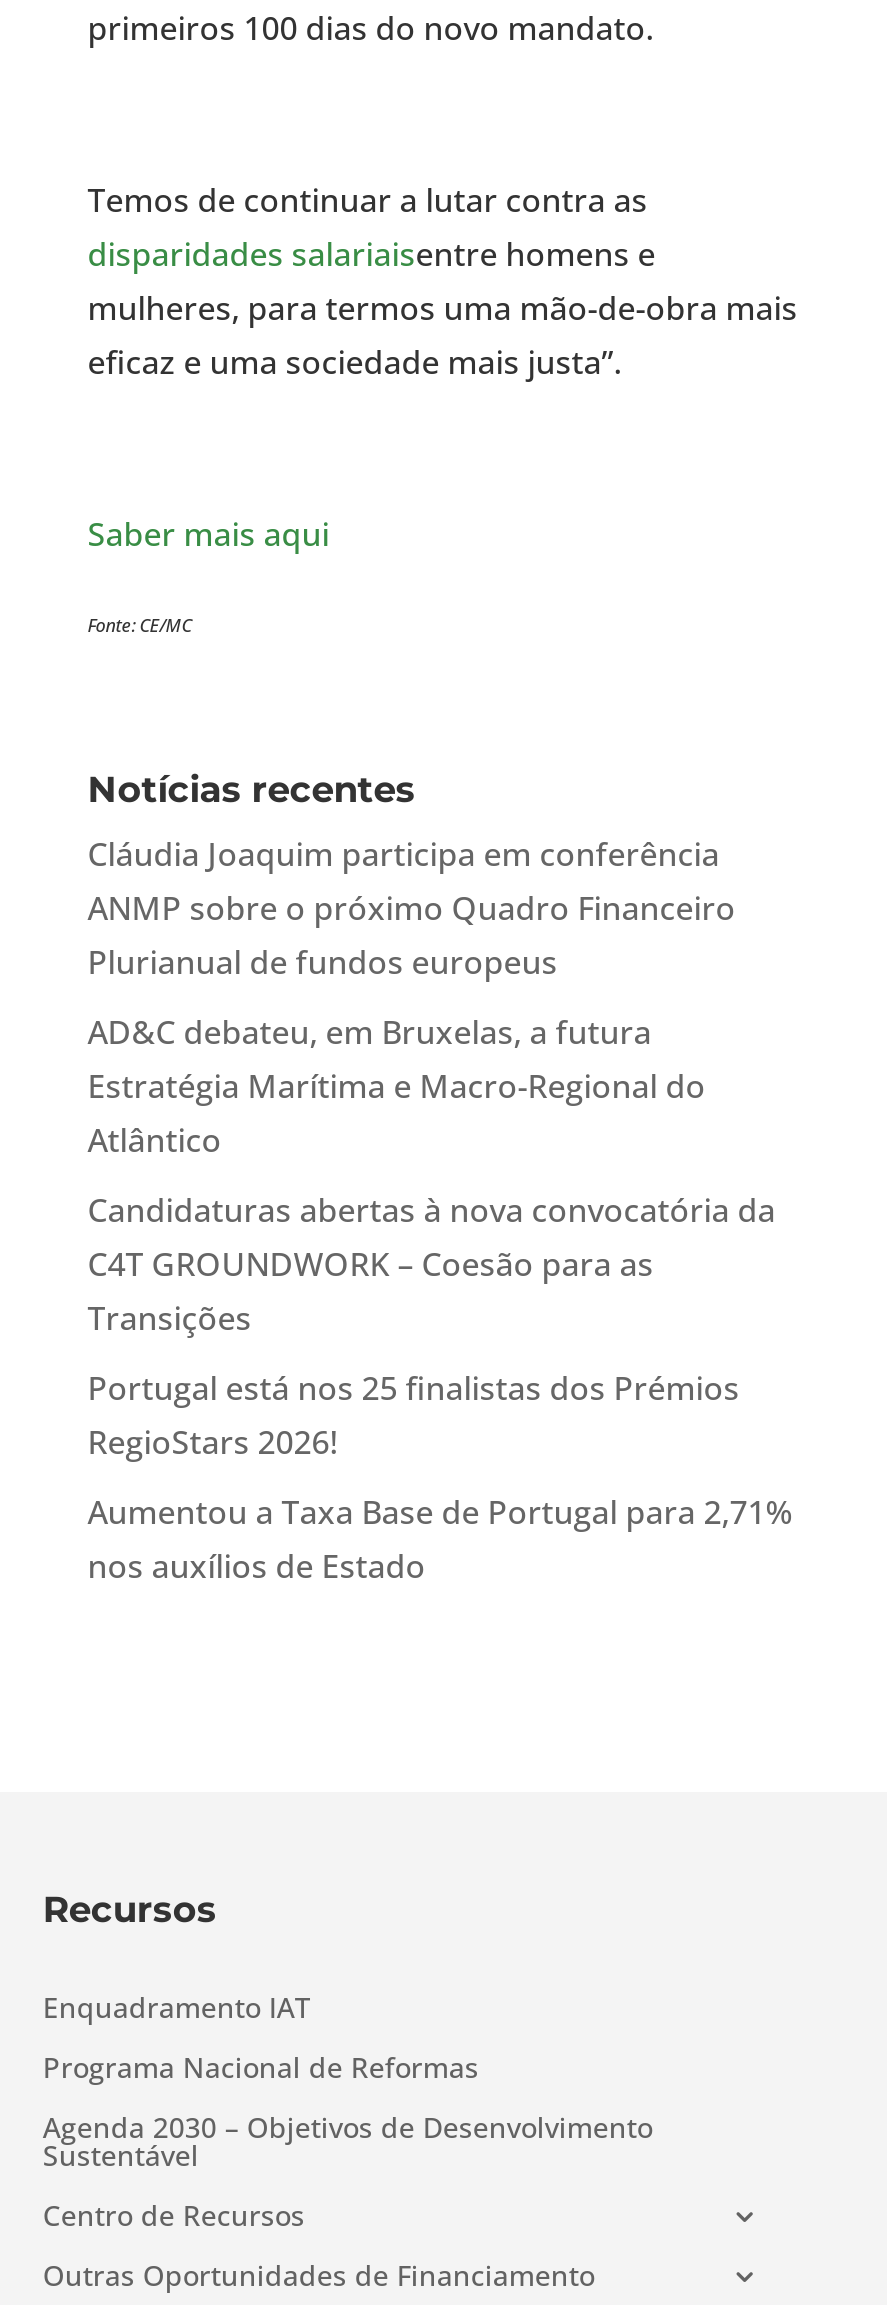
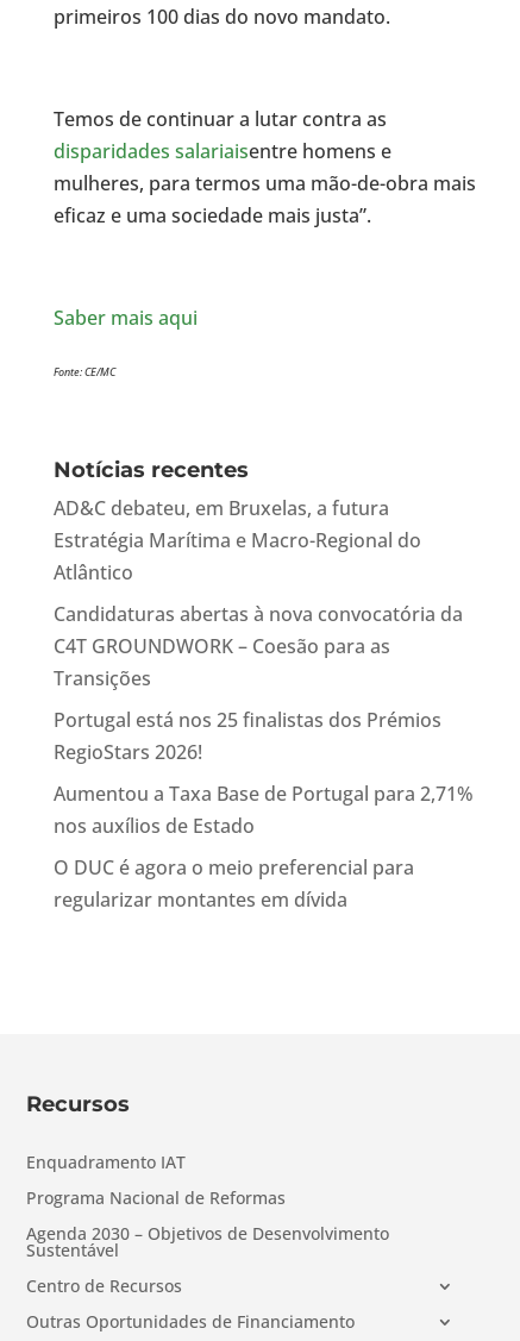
- Cláudia Joaquim participa em conferência
- ANMP sobre o próximo Quadro Financeiro
- Plurianual de fundos europeus

moved up: AD&C debateu, em Bruxelas, a futura | Estratégia Marítima e Macro-Regional do | Atlântico | ... | Aumentou a Taxa Base de Portugal para 2,71% | nos auxílios de Estado

+ O DUC é agora o meio preferencial para
+ regularizar montantes em dívida
